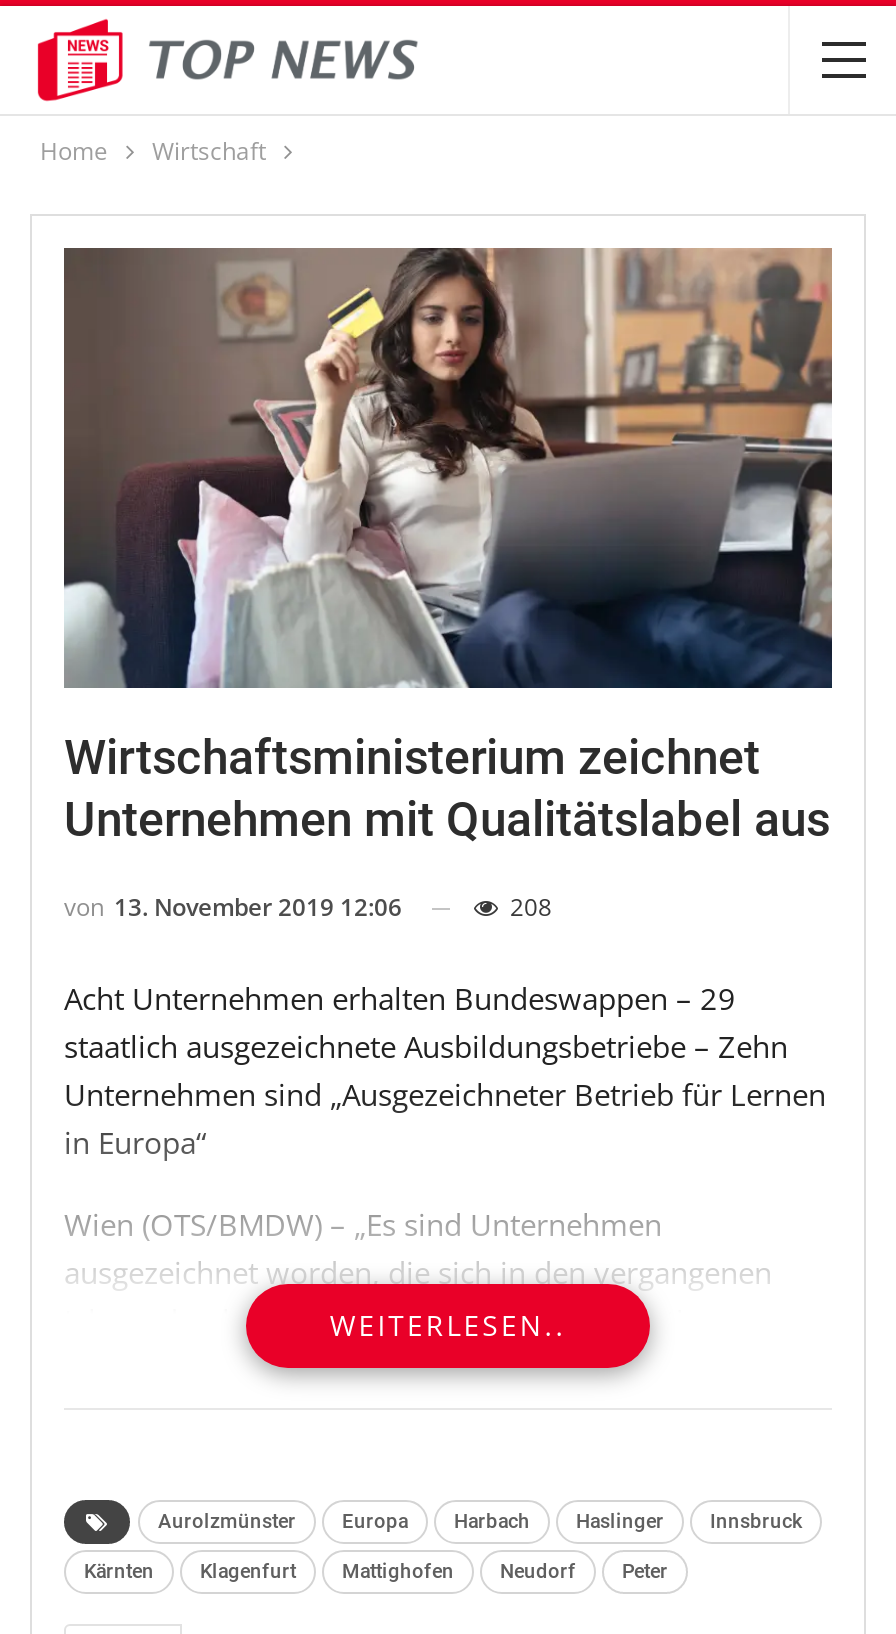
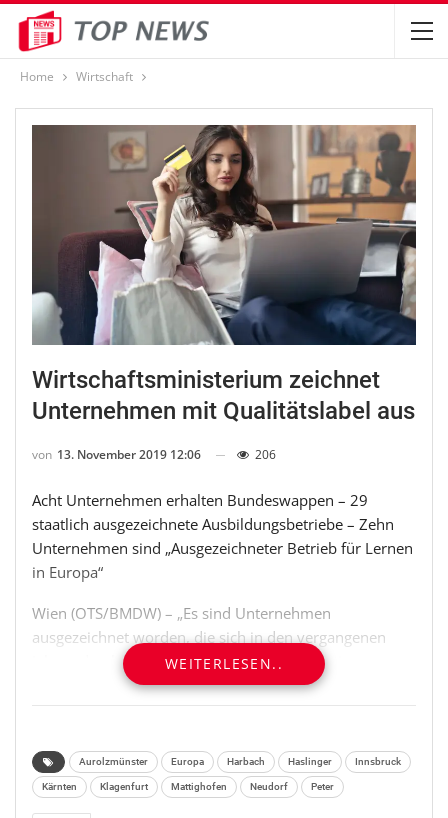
- 208
+ 206
